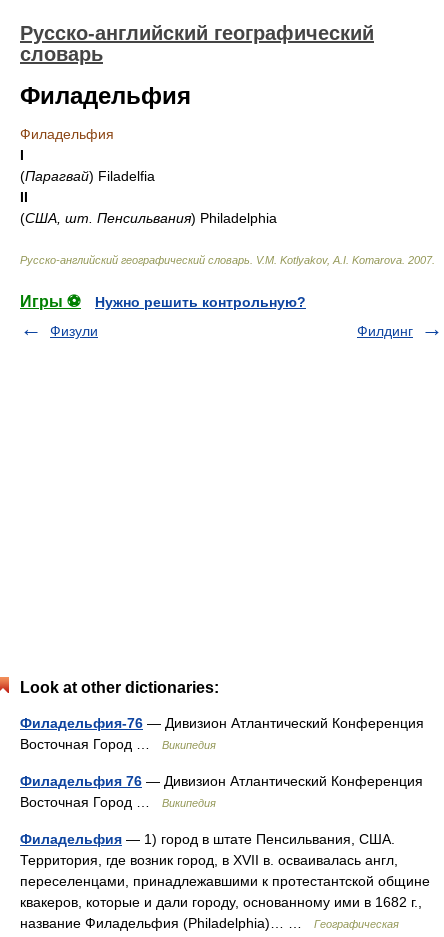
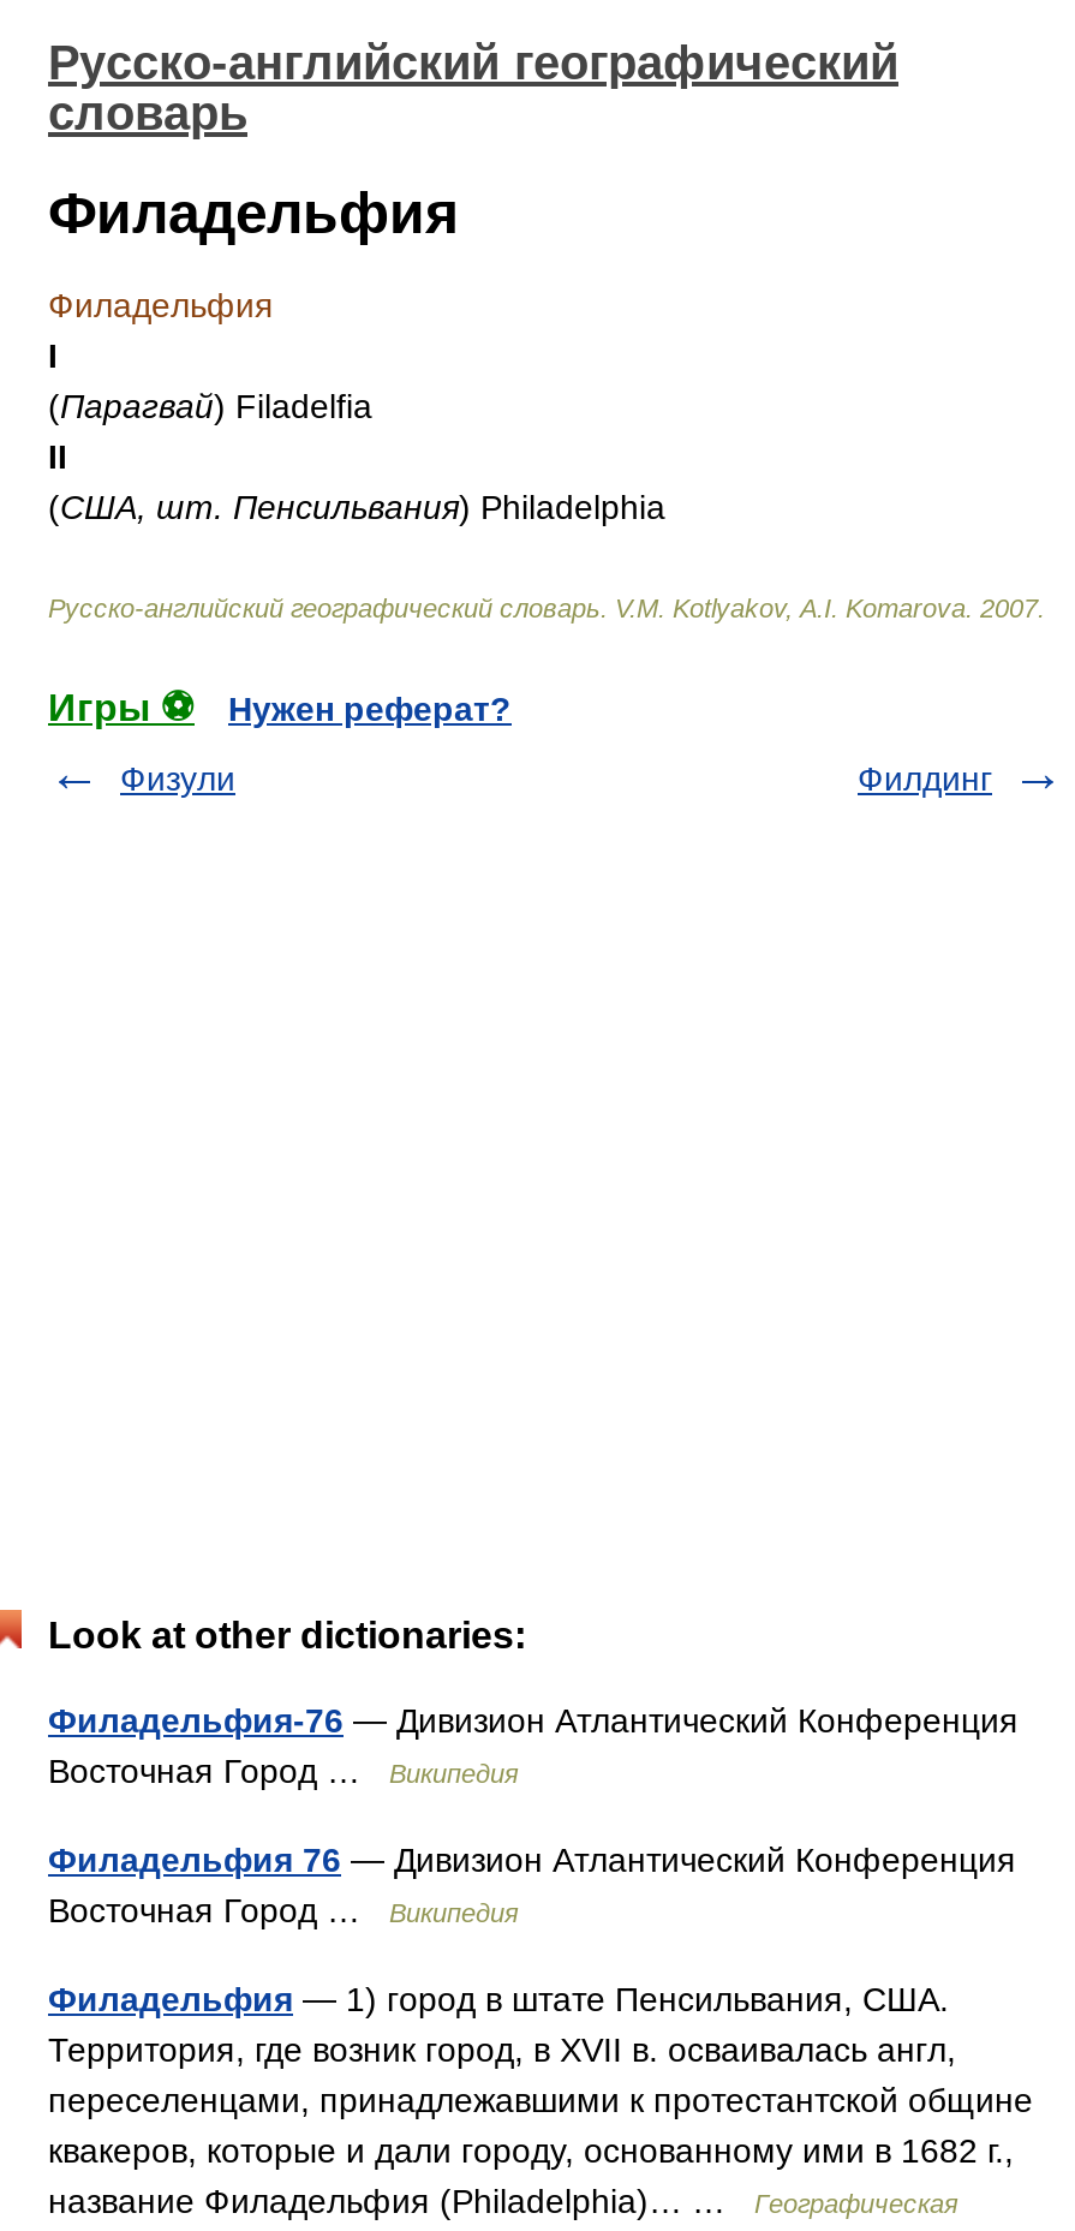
- Нужно решить контрольную?
+ Нужен реферат?
